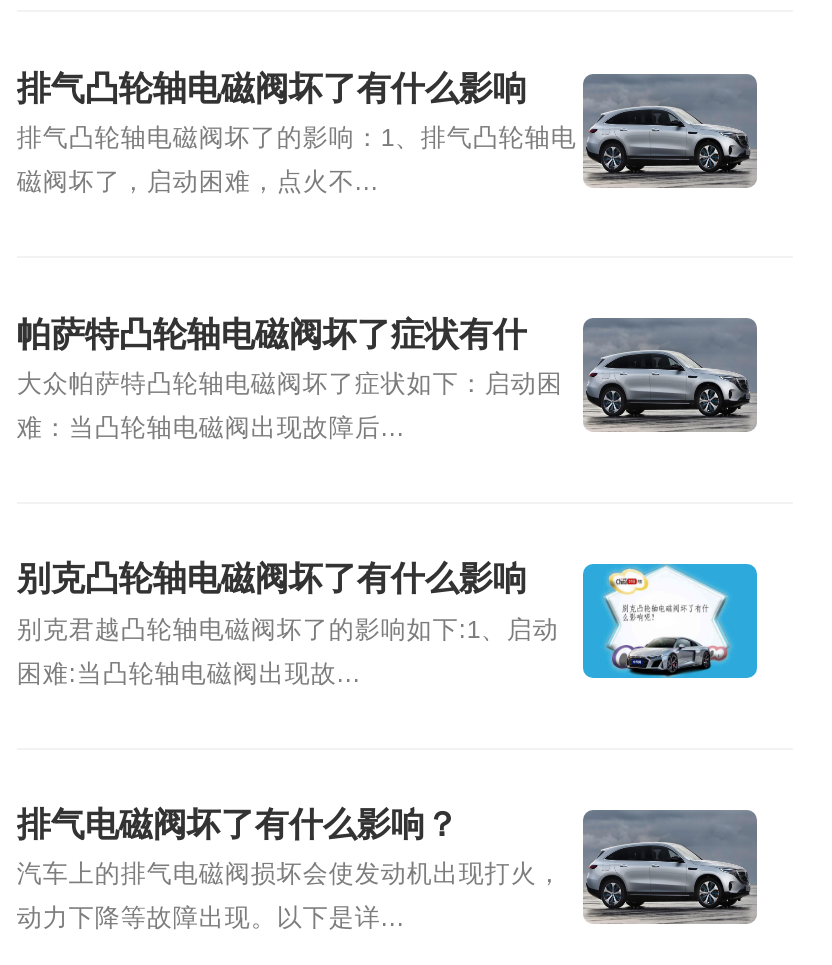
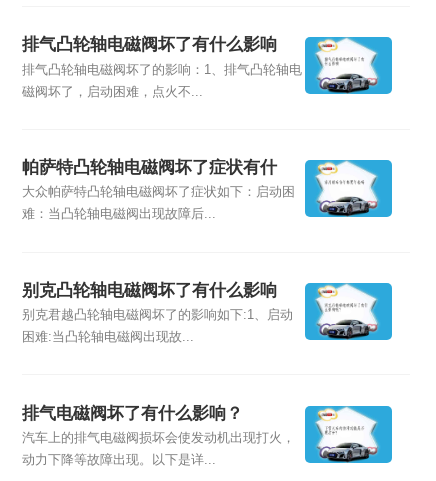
- [image]
+ [image]

- [image]
+ [image]

- [image]
+ [image]
